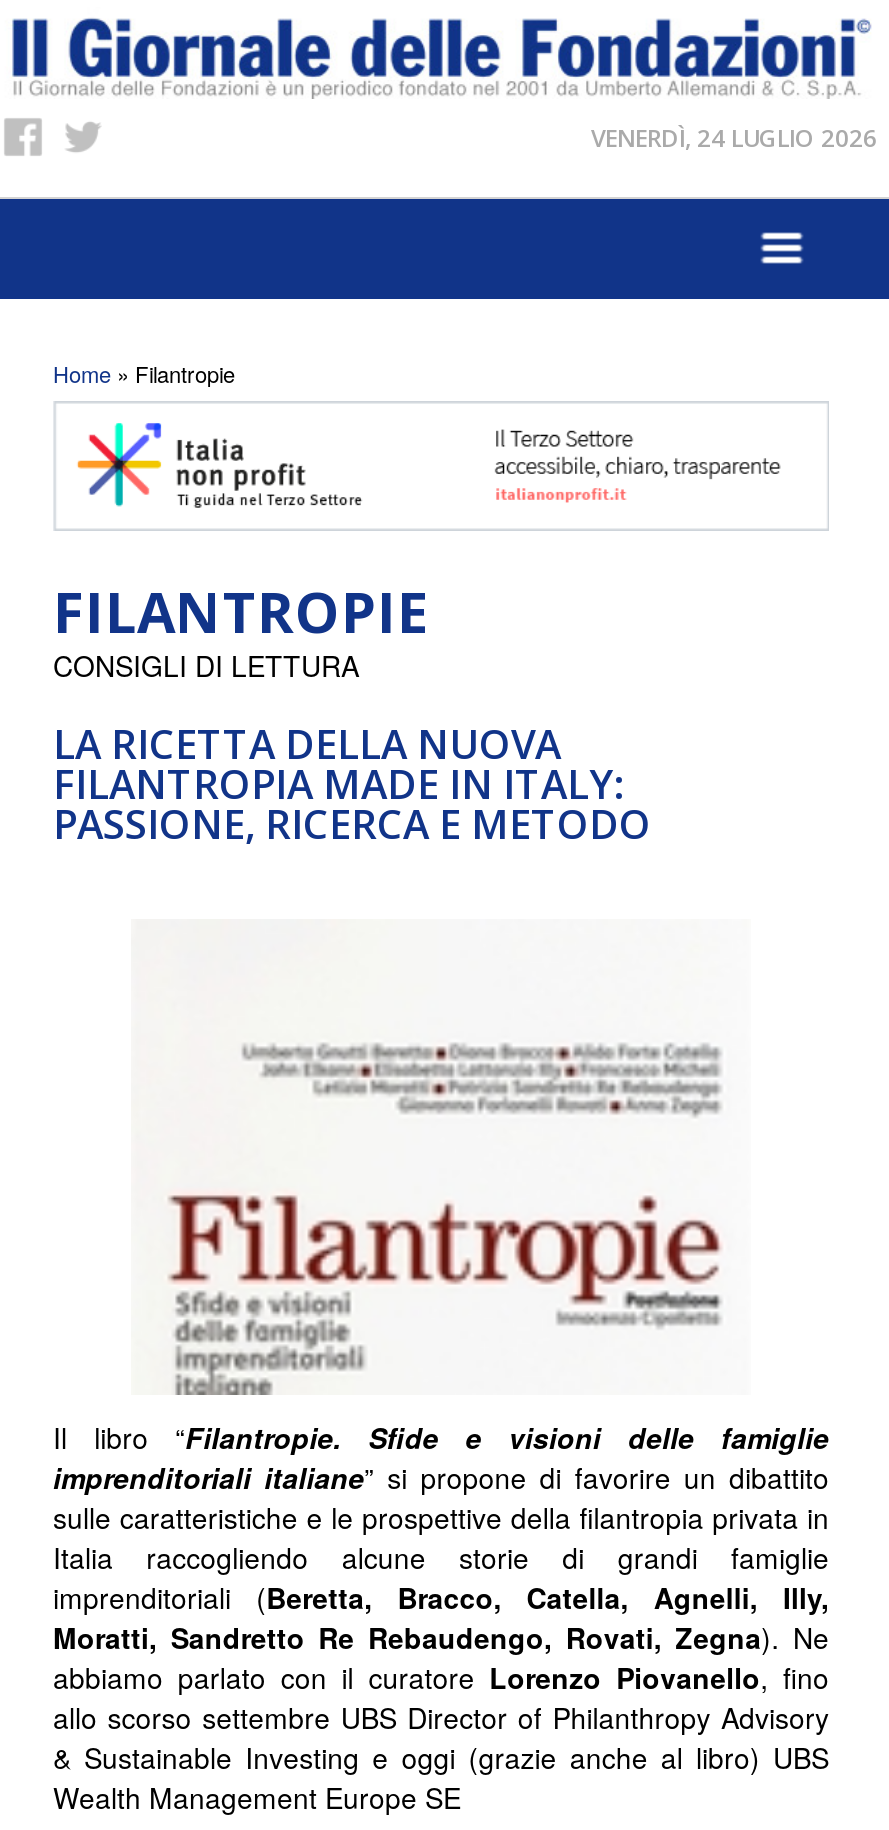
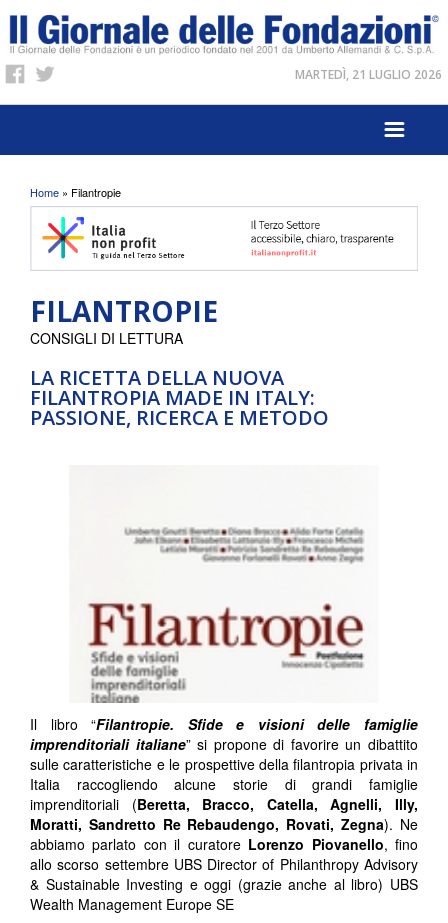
- VENERDÌ, 24 LUGLIO 2026
+ MARTEDÌ, 21 LUGLIO 2026
